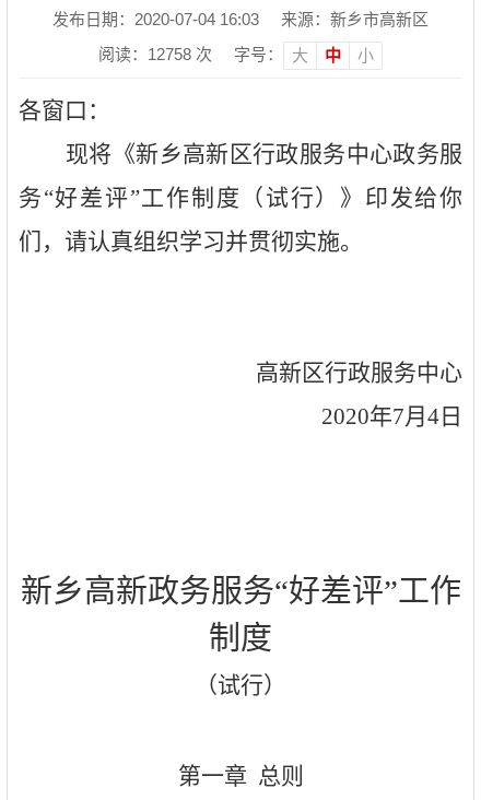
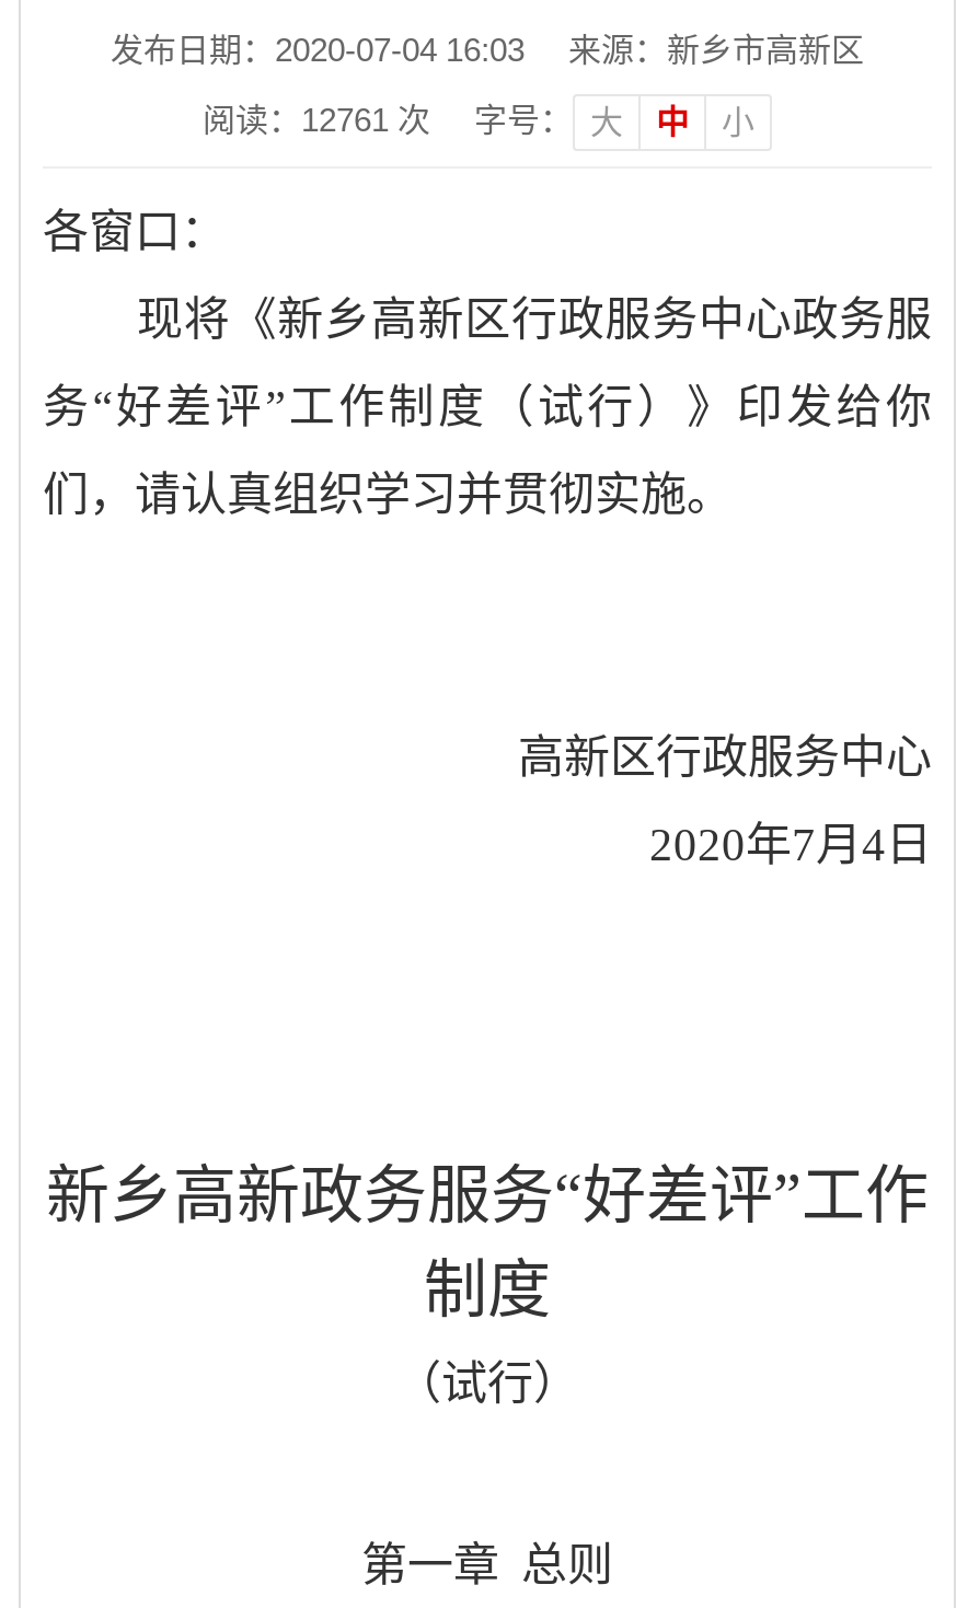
- 阅读：12758次 字号： 大 中 小
+ 阅读：12761次 字号： 大 中 小
